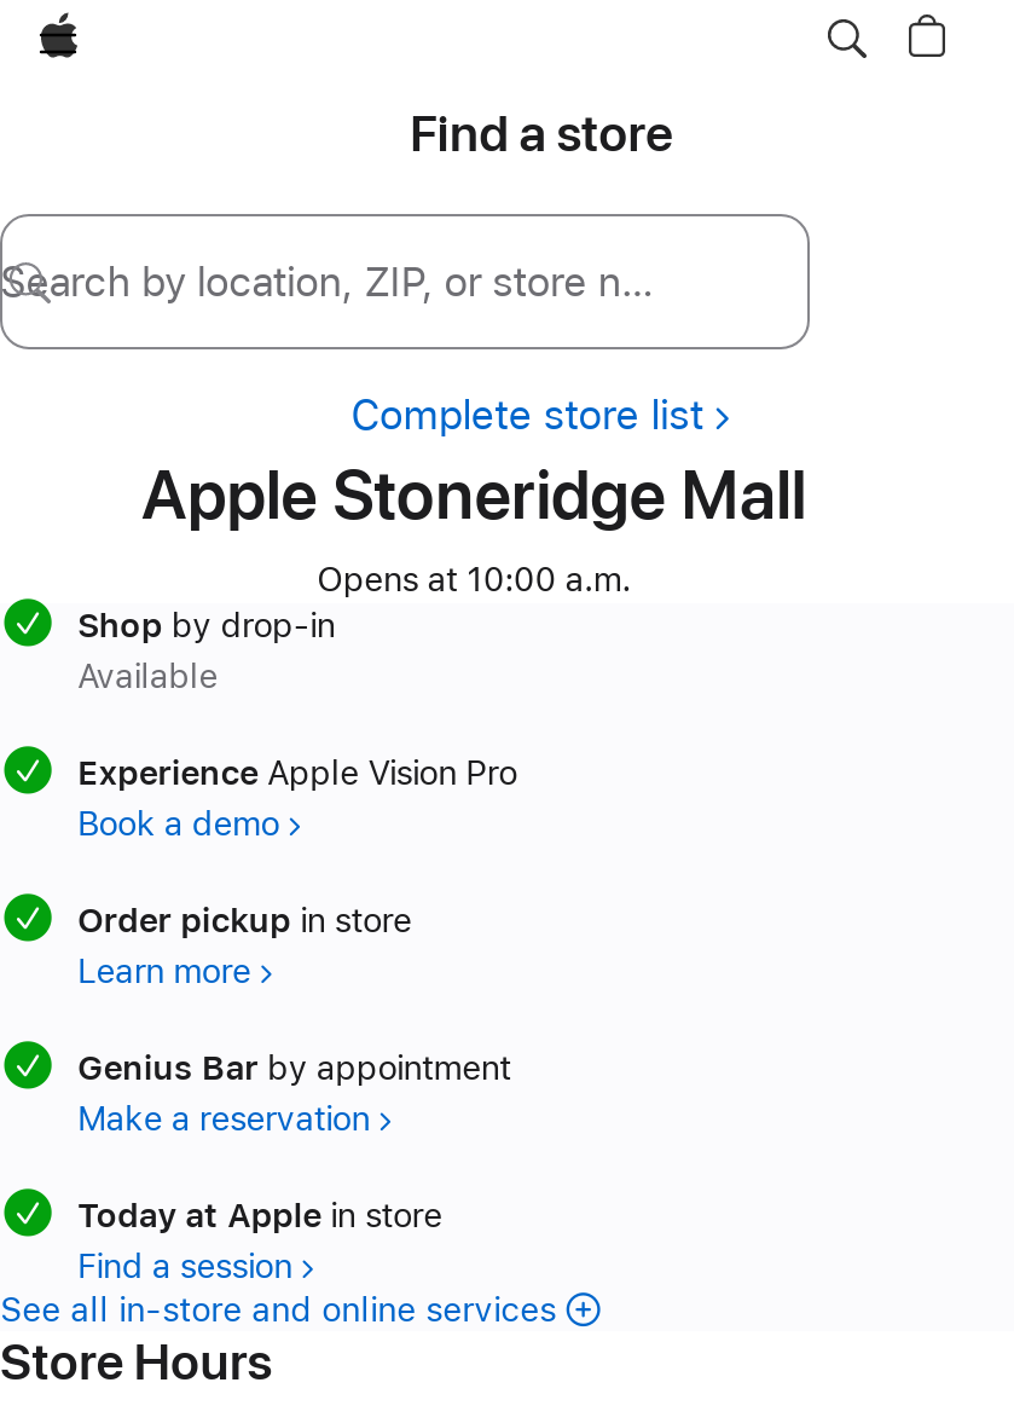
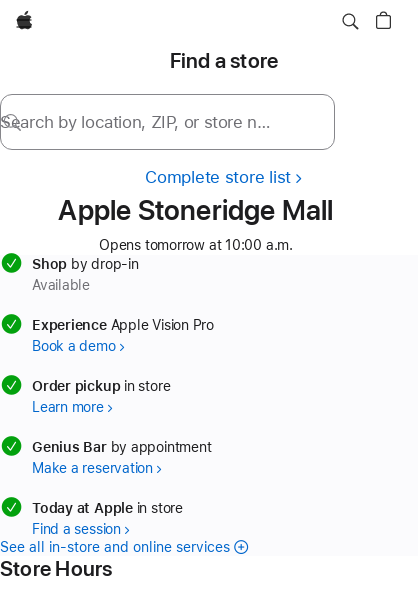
- Opens at 10:00 a.m.
+ Opens tomorrow at 10:00 a.m.
